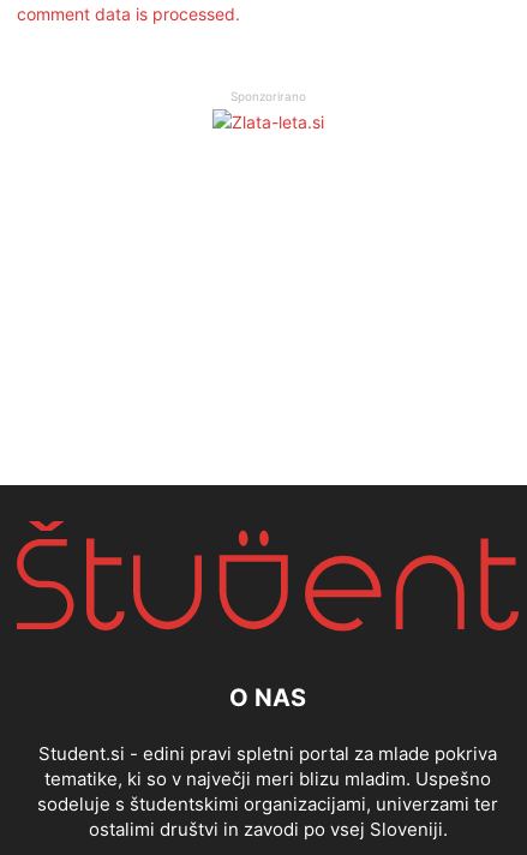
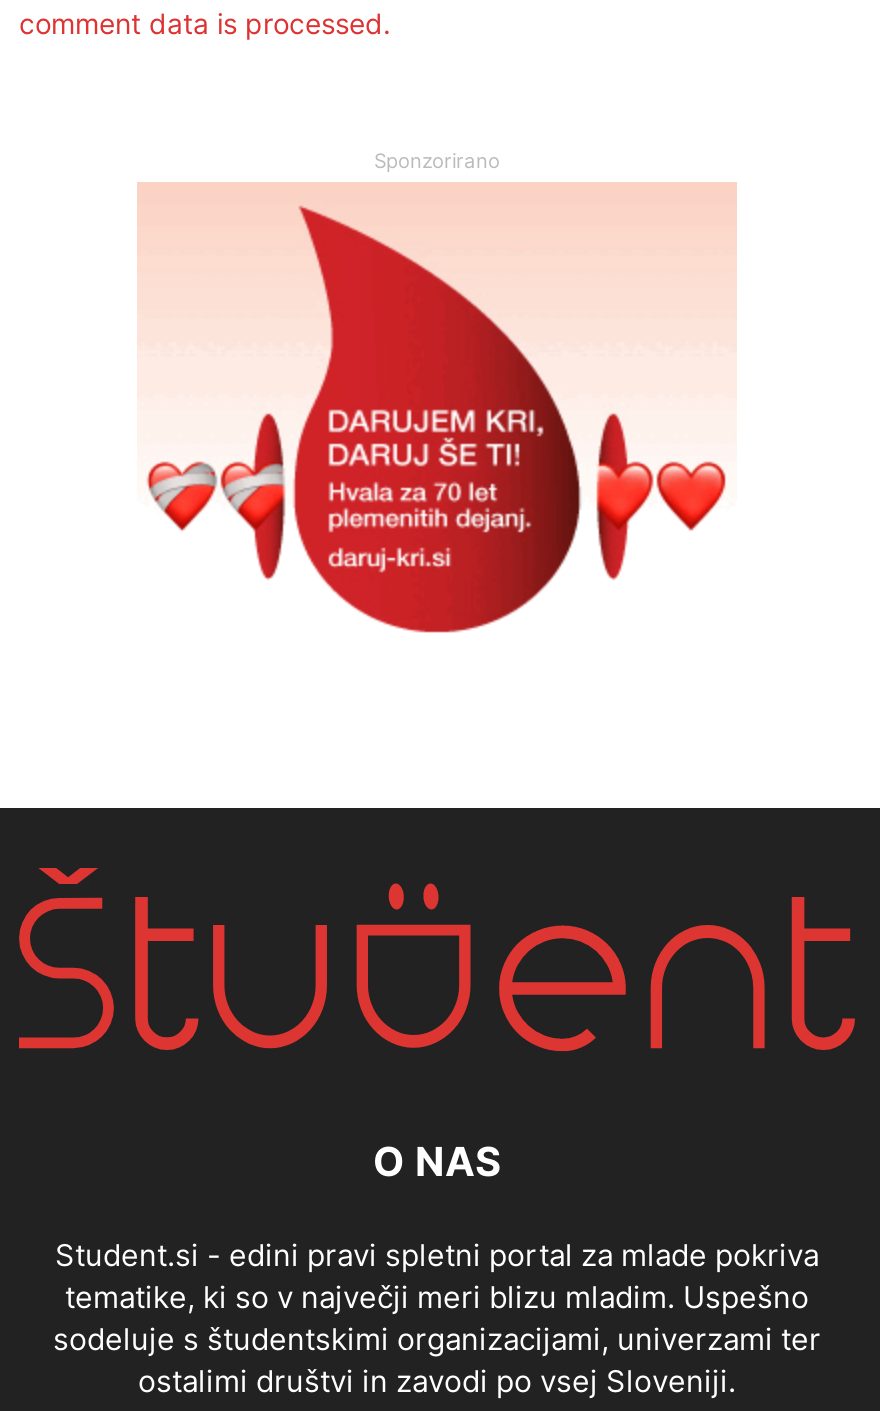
+ [image]
